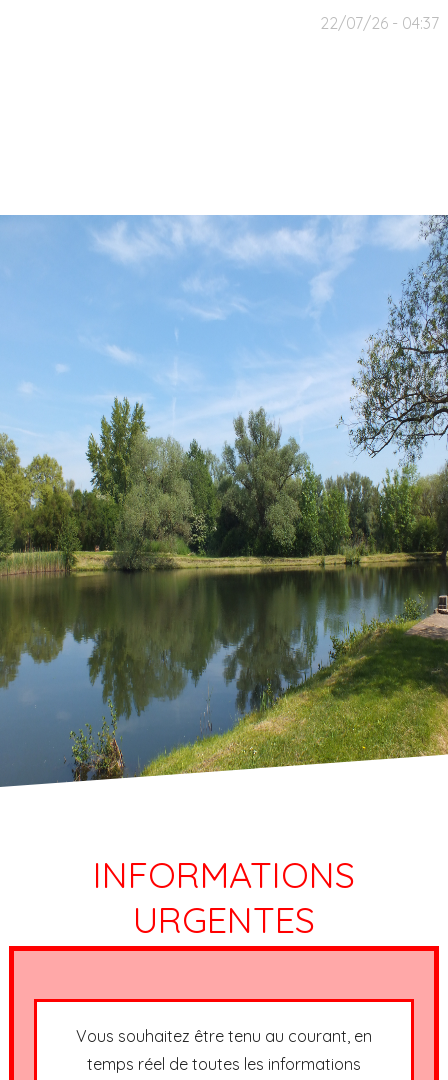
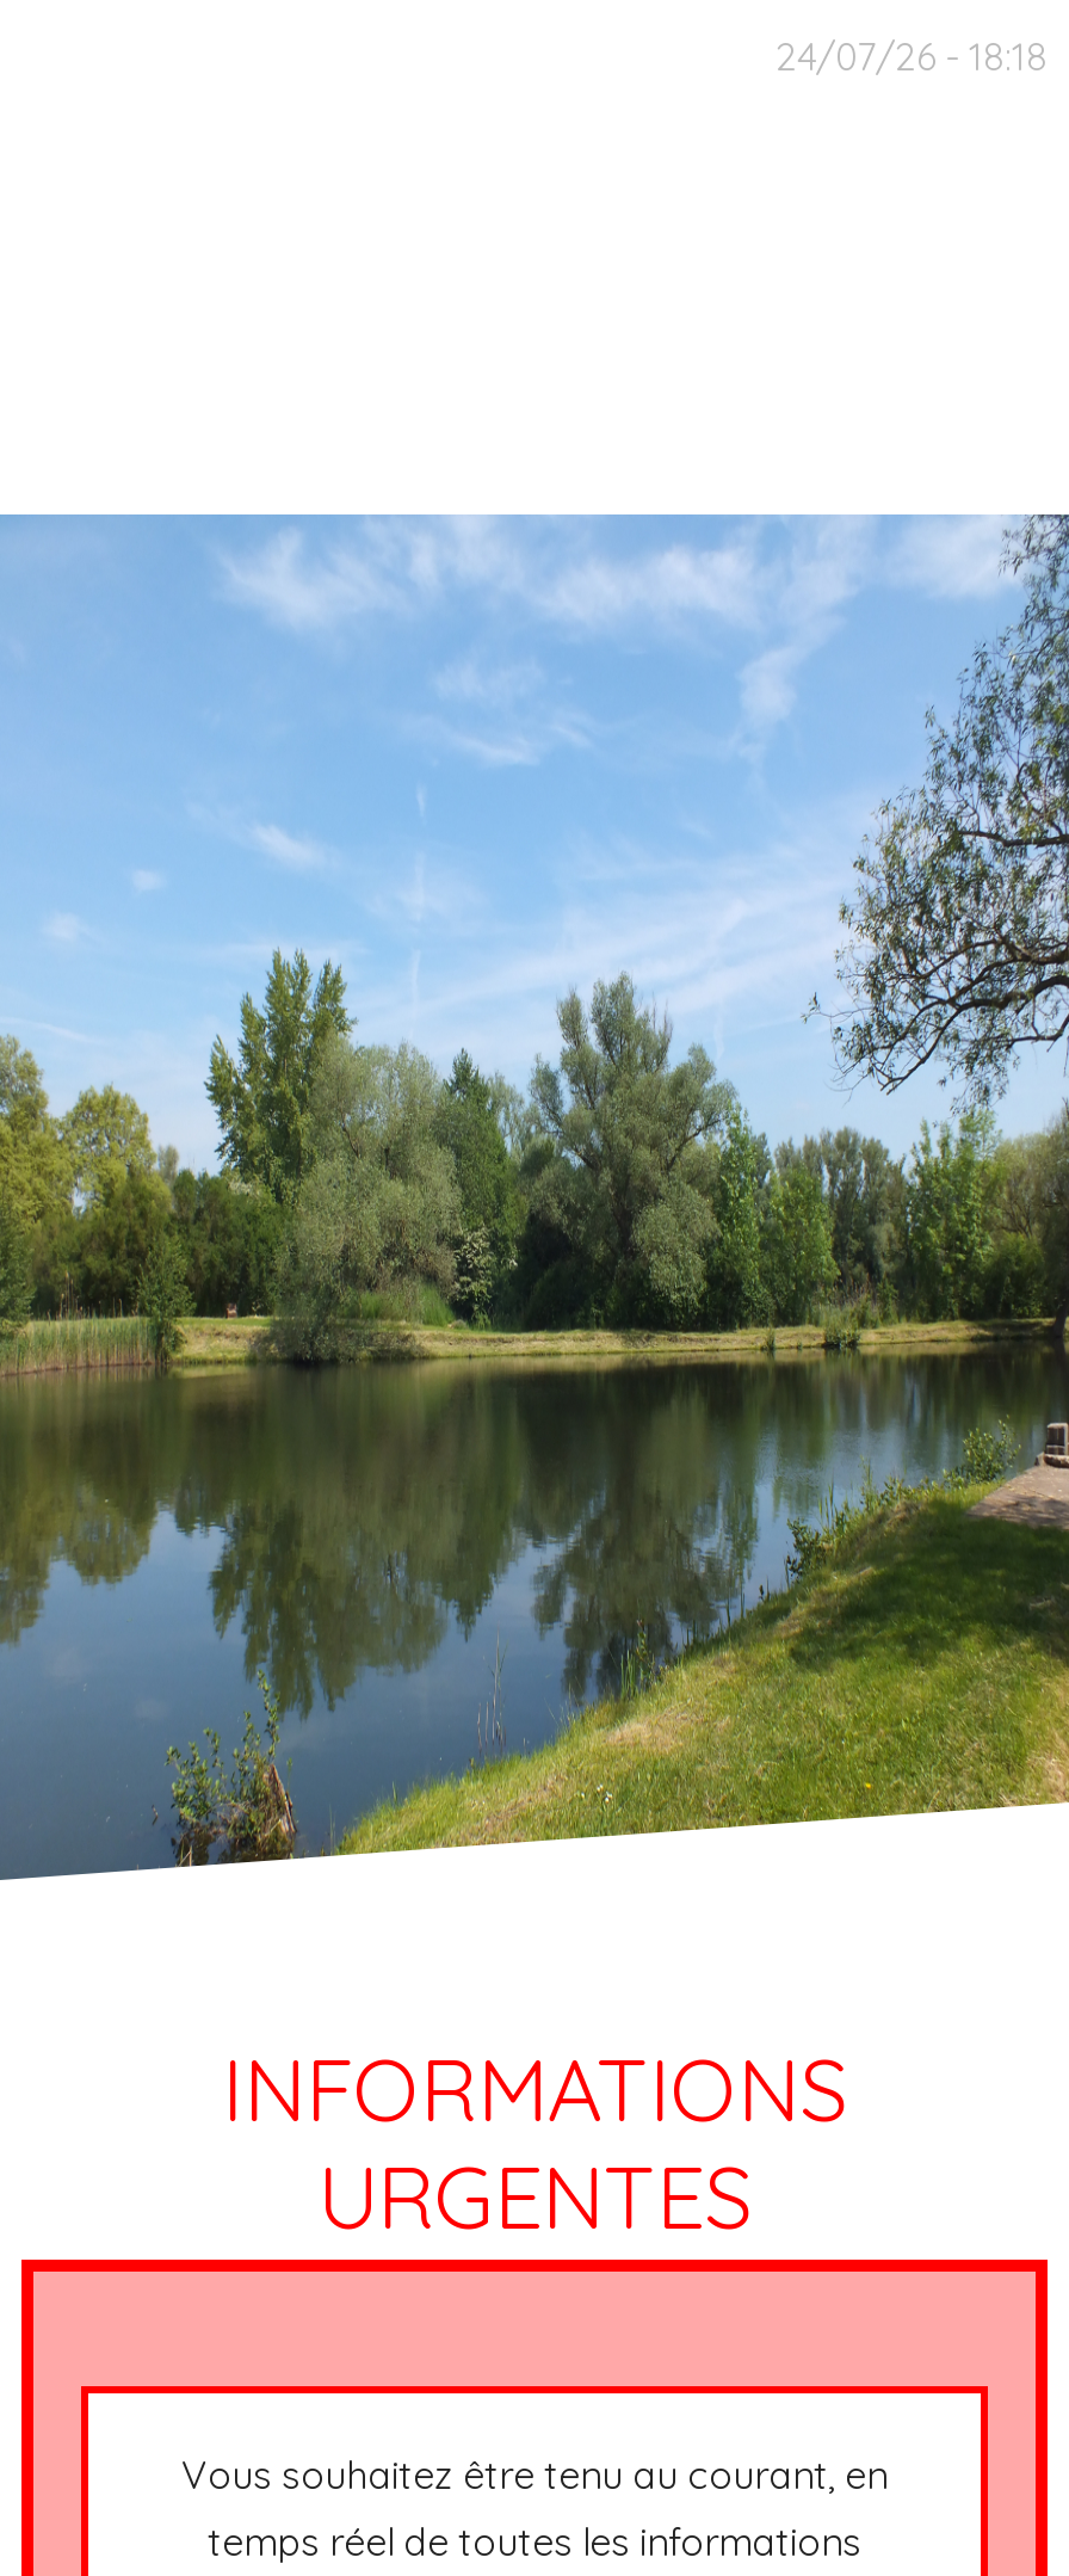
- 22/07/26 - 04:37
+ 24/07/26 - 18:18
